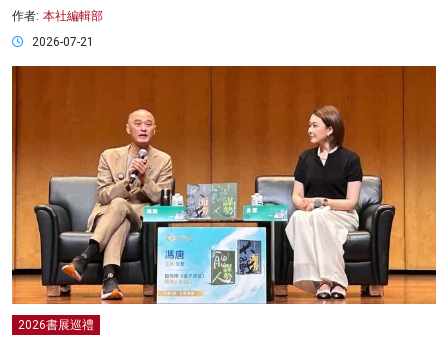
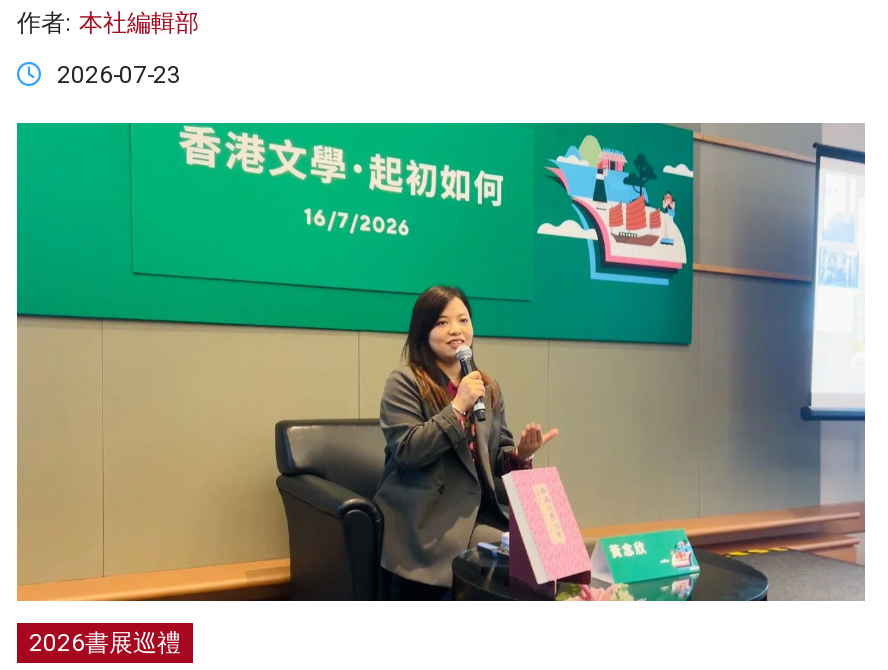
- 2026-07-21
+ 2026-07-23

- [image]
+ [image]
